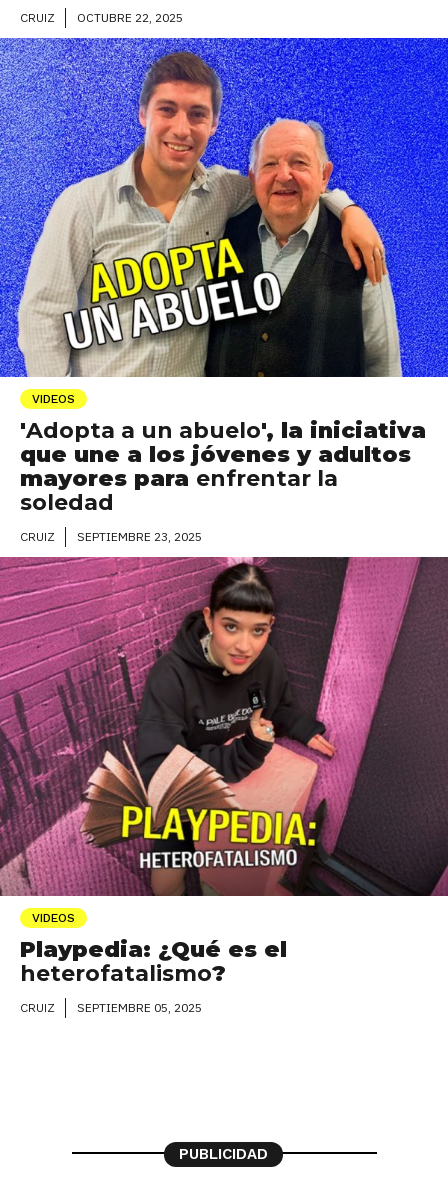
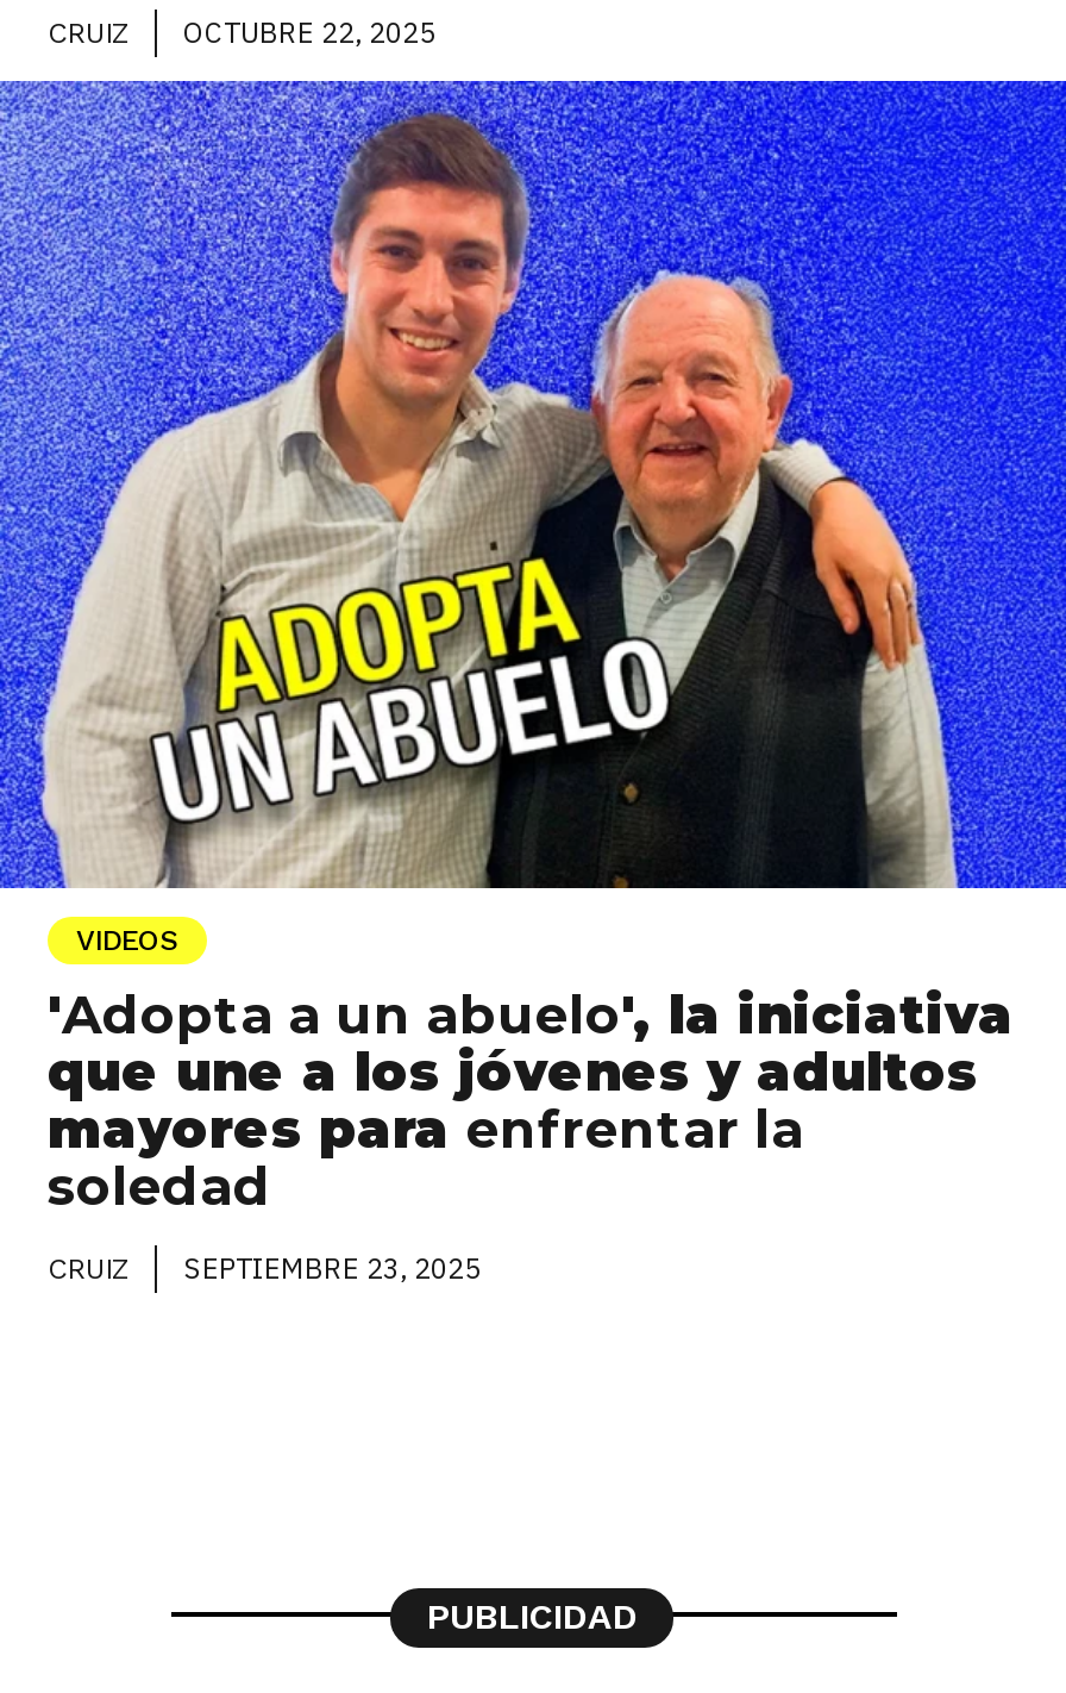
- [image]
- VIDEOS
- Playpedia: ¿Qué es el
- heterofatalismo?
- CRUIZ
- SEPTIEMBRE 05, 2025
